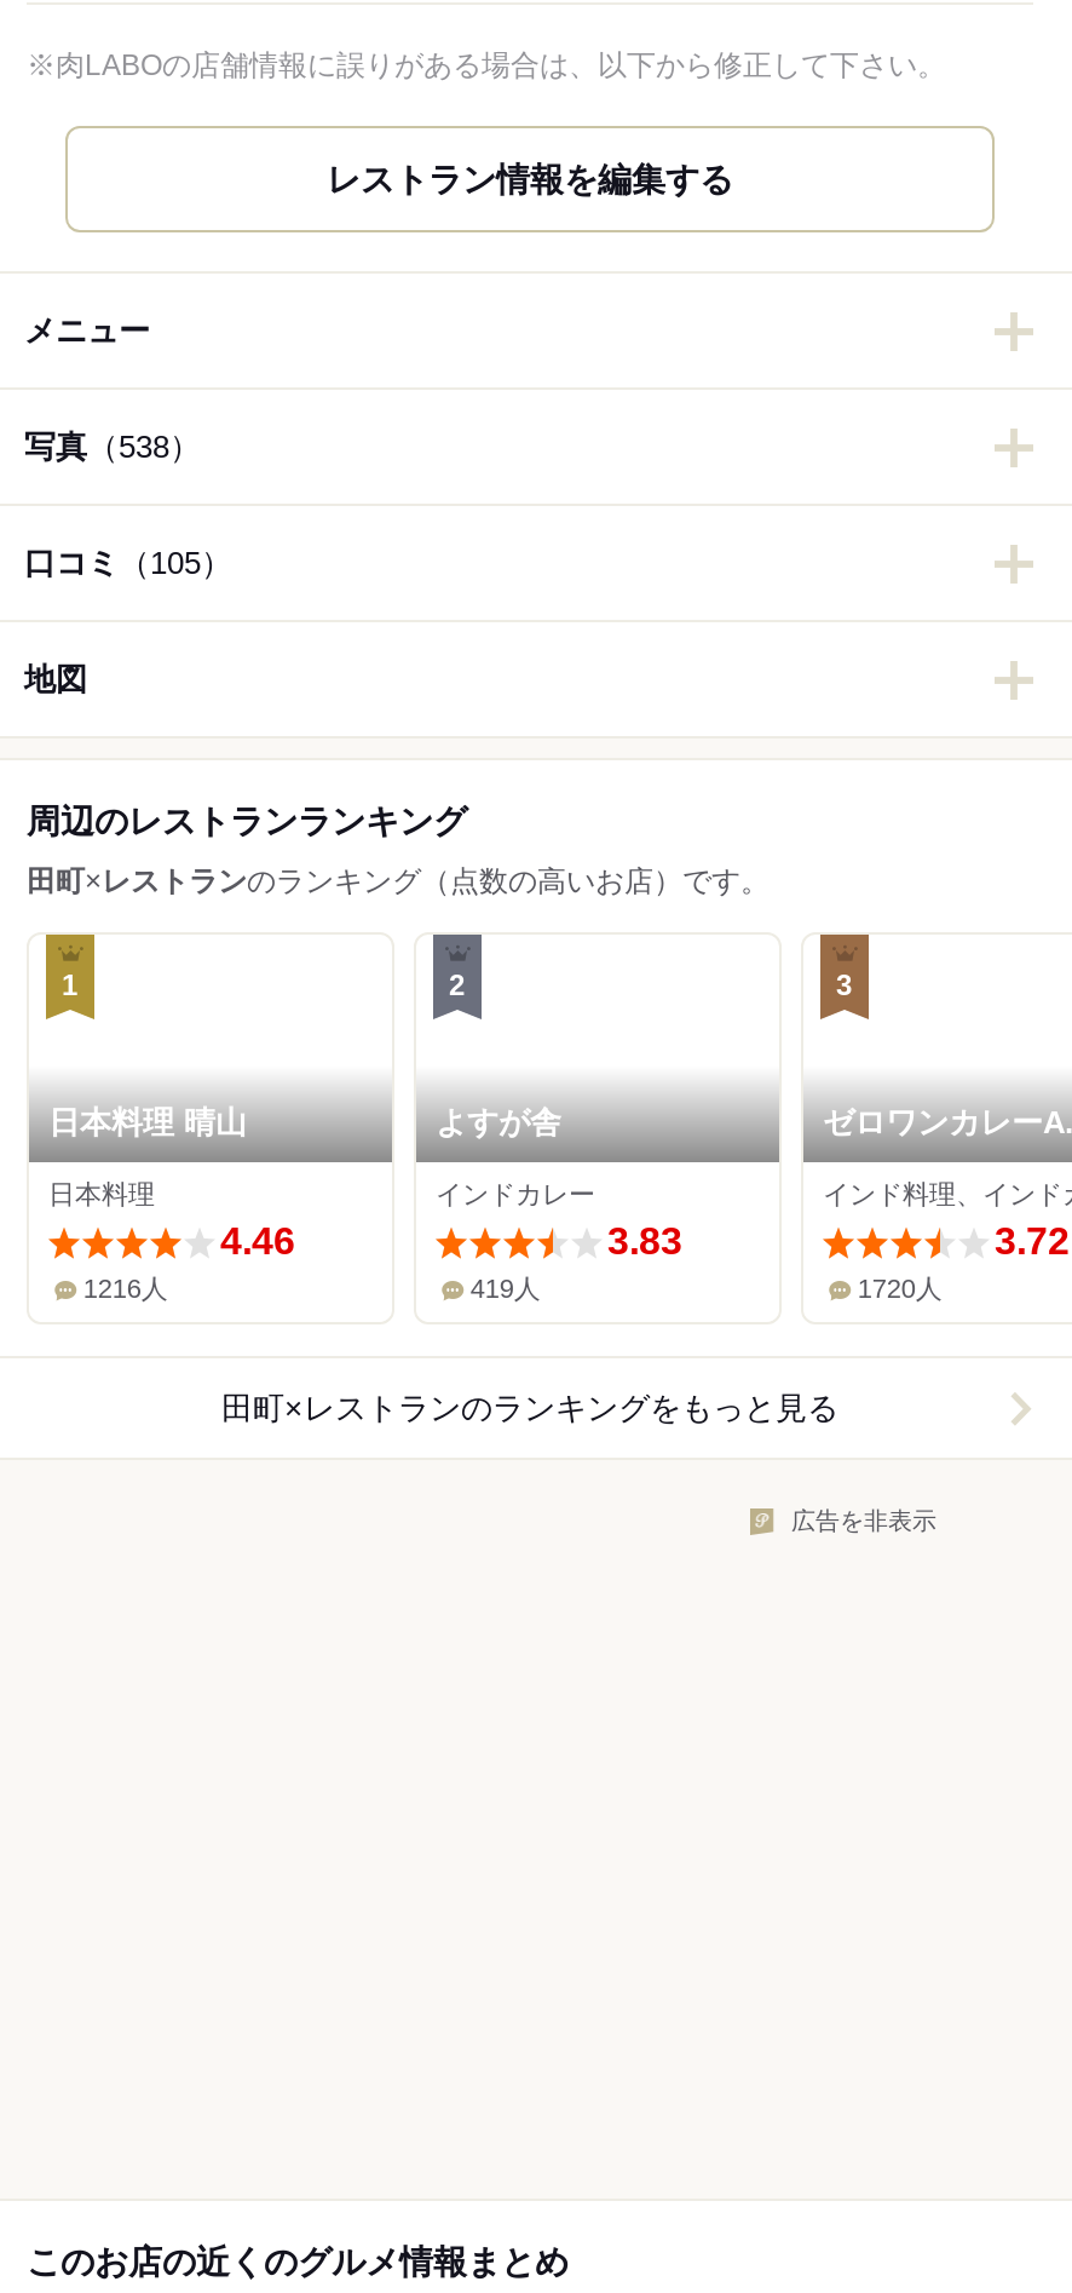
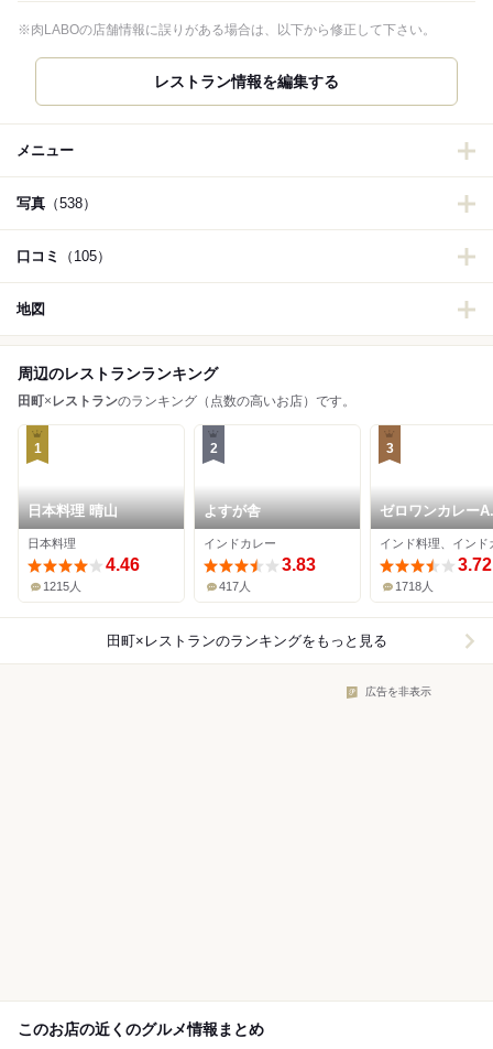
- 1216人
+ 1215人

- 419人
+ 417人

- 1720人
+ 1718人
